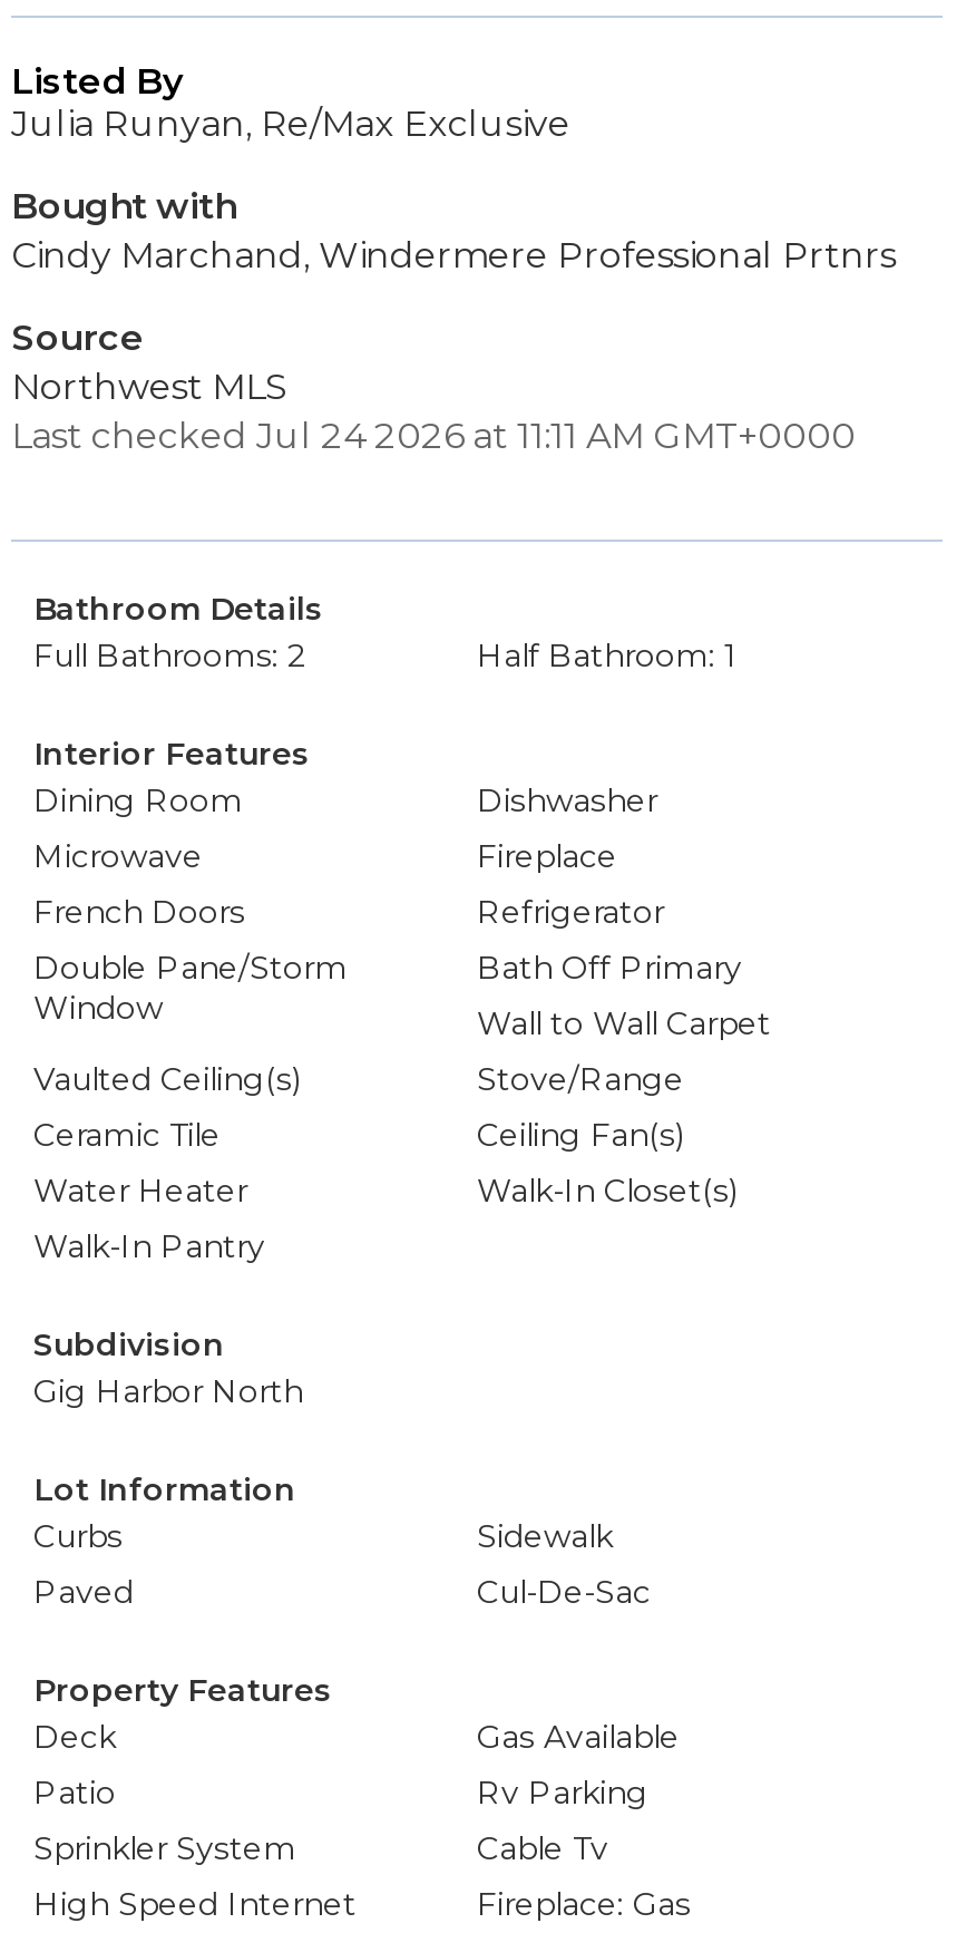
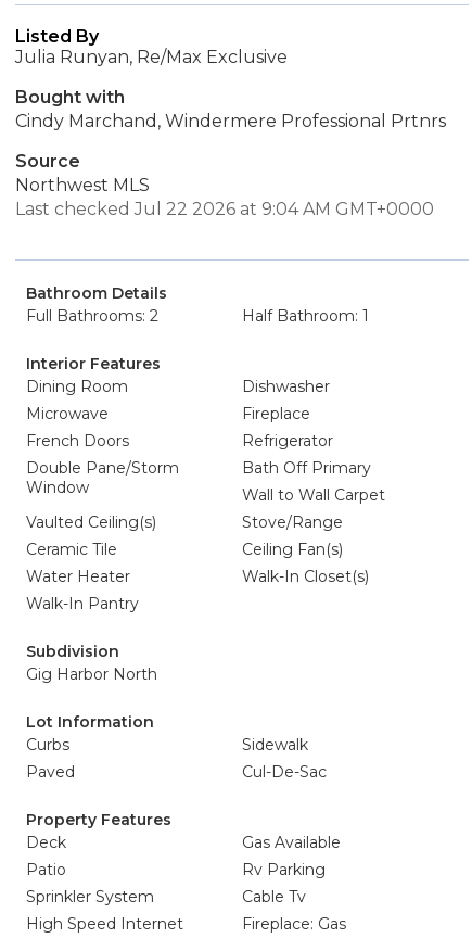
- Last checked Jul 24 2026 at 11:11 AM GMT+0000
+ Last checked Jul 22 2026 at 9:04 AM GMT+0000
